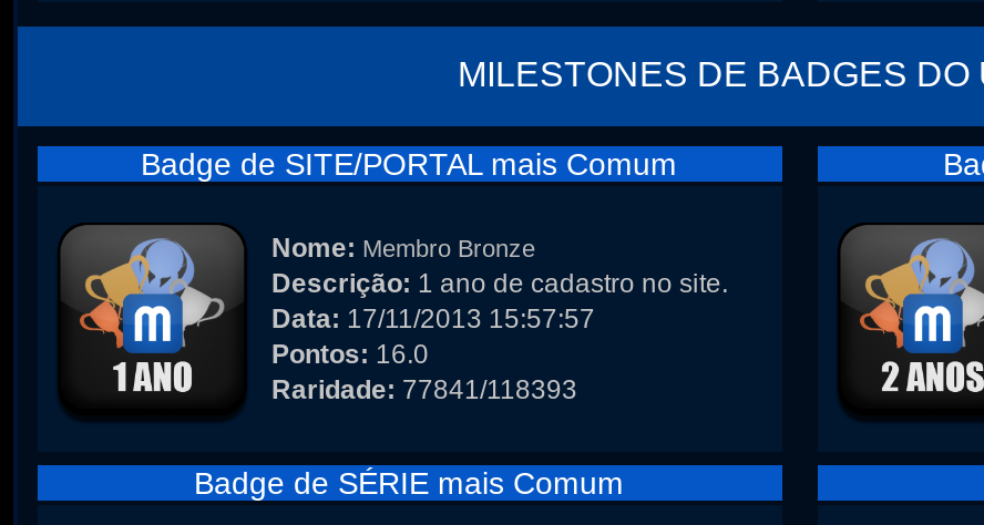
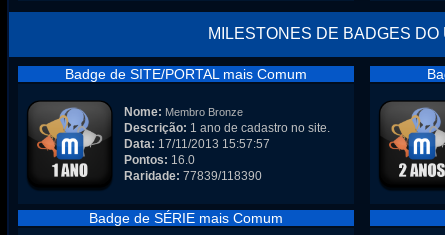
- Raridade: 77841/118393
+ Raridade: 77839/118390
